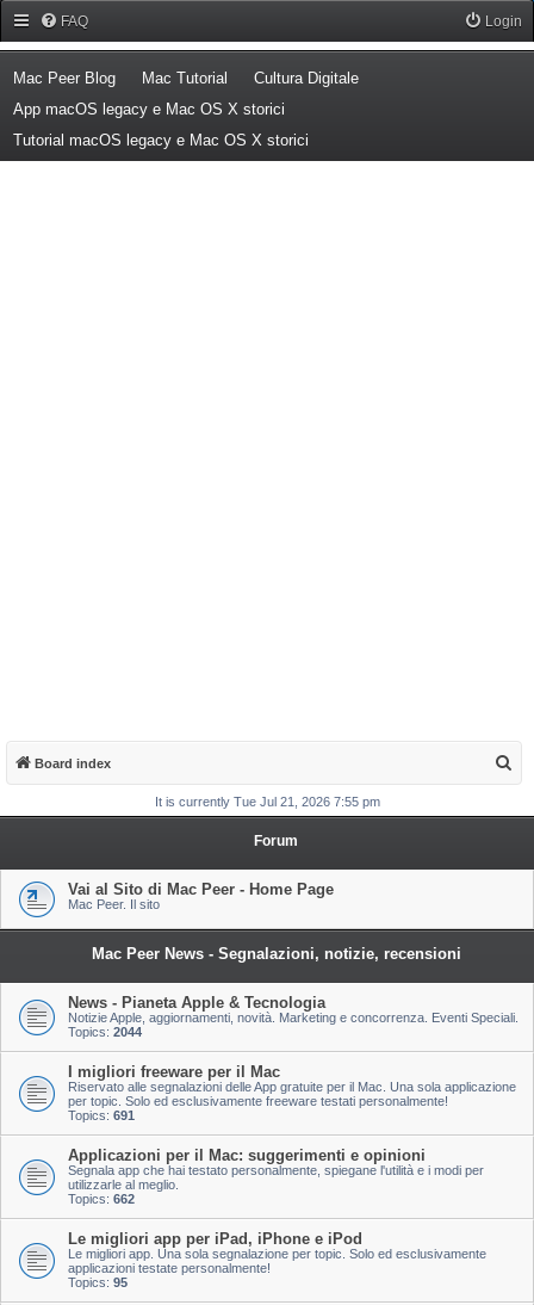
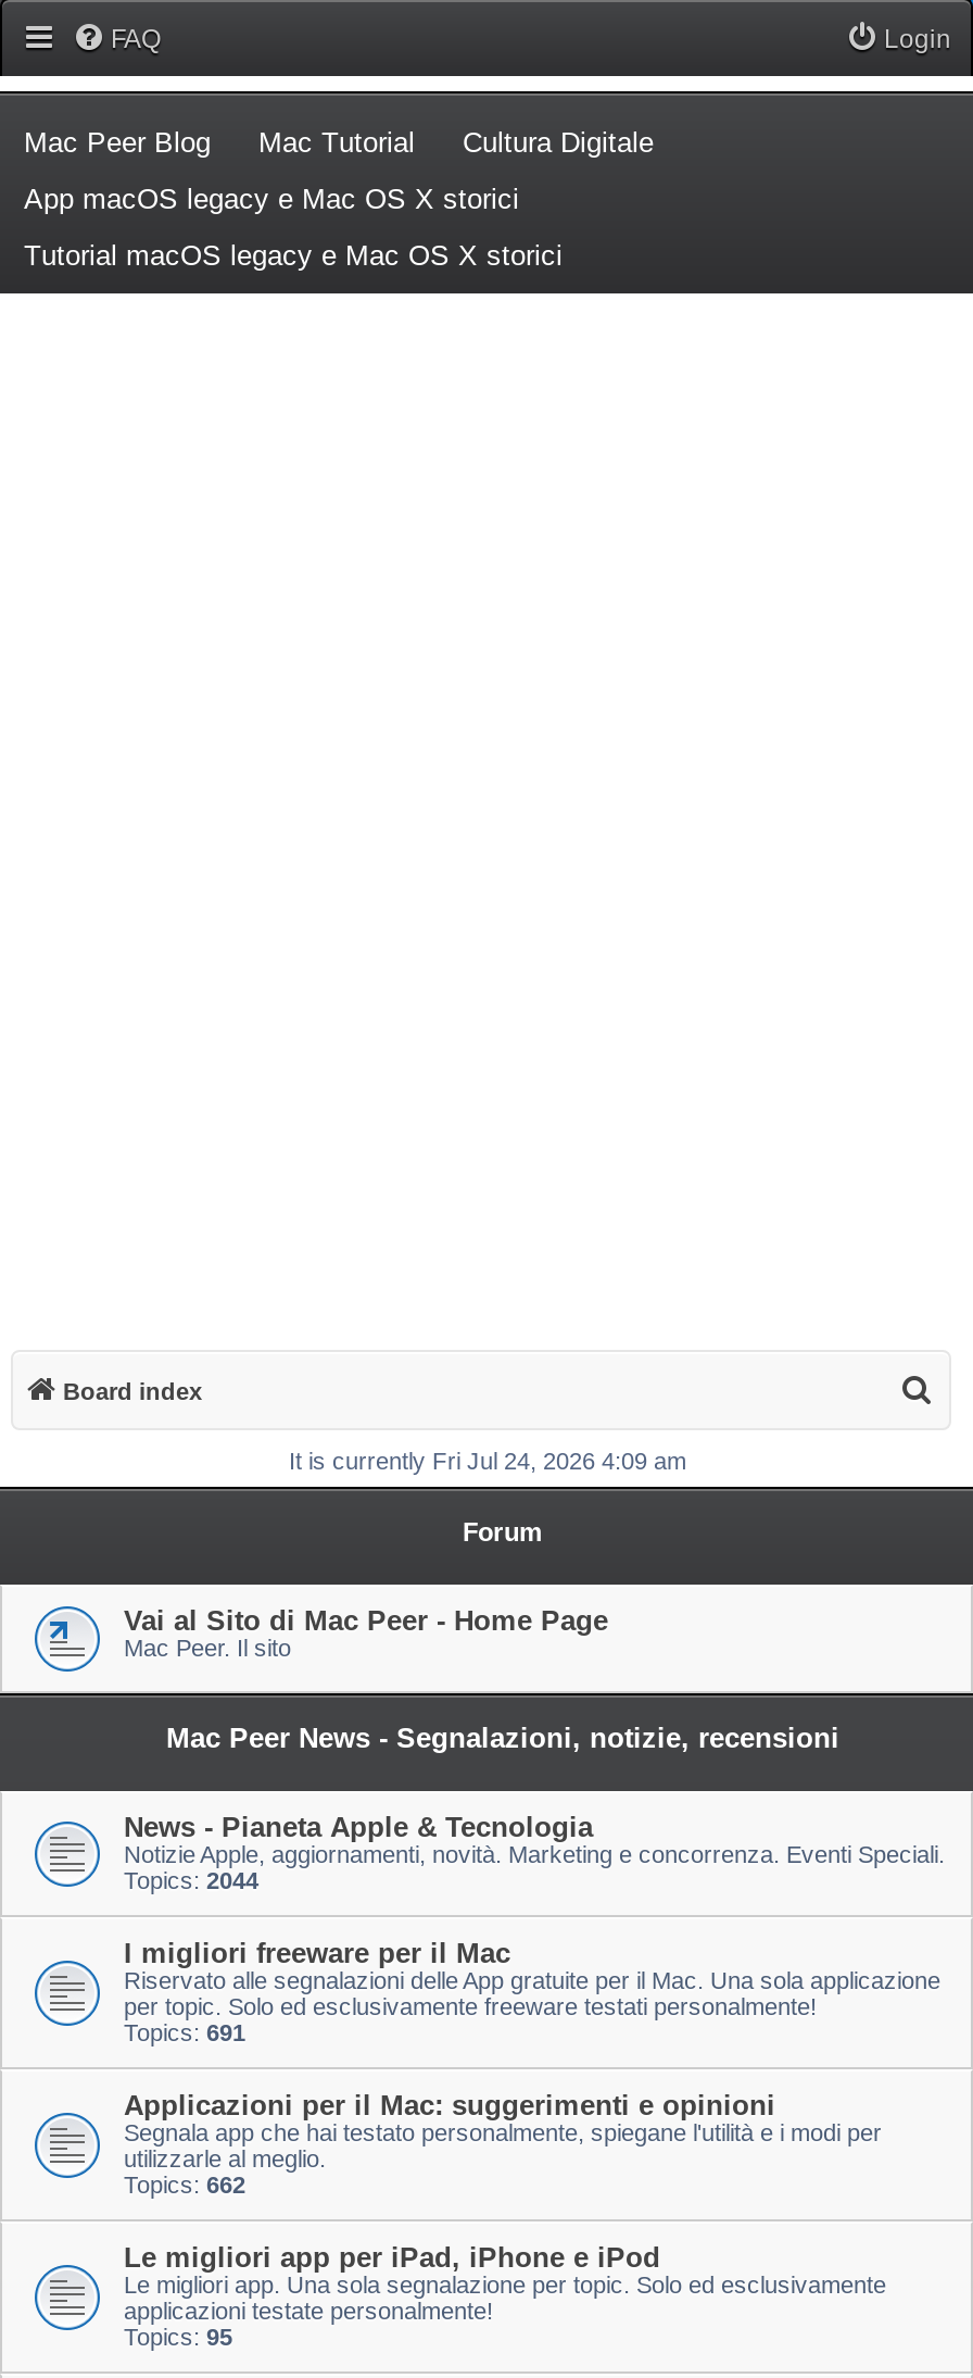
- It is currently Tue Jul 21, 2026 7:55 pm
+ It is currently Fri Jul 24, 2026 4:09 am
